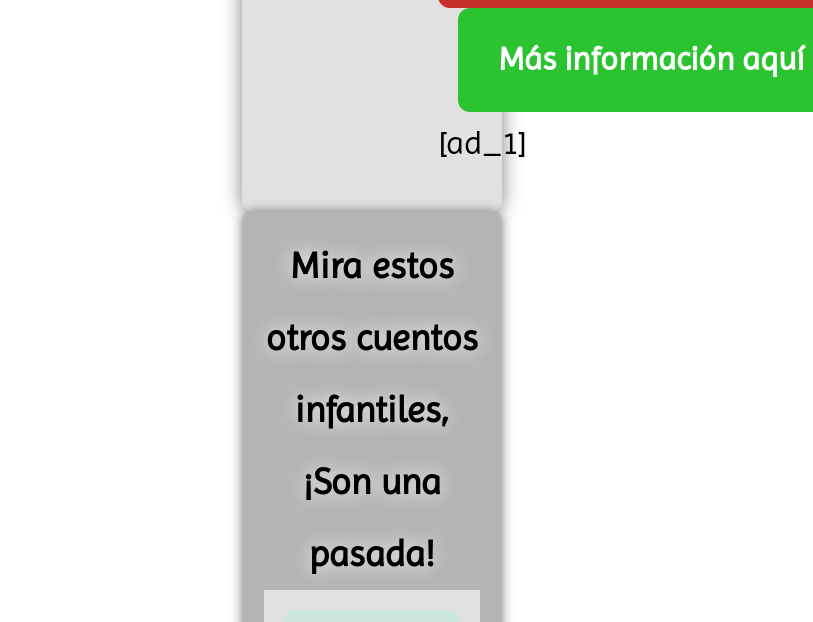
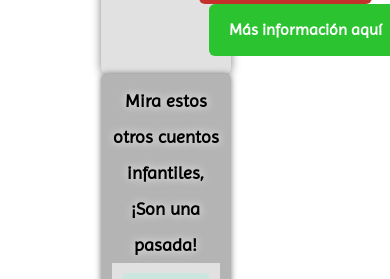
- [ad_1]
